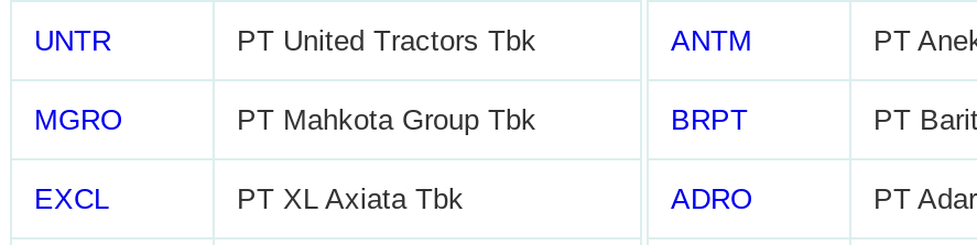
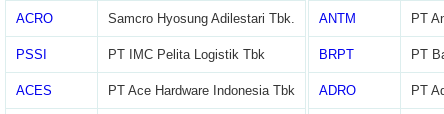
- UNTR
- PT United Tractors Tbk
+ ACRO
+ Samcro Hyosung Adilestari Tbk.

- MGRO
- PT Mahkota Group Tbk
+ PSSI
+ PT IMC Pelita Logistik Tbk

- EXCL
- PT XL Axiata Tbk
+ ACES
+ PT Ace Hardware Indonesia Tbk
